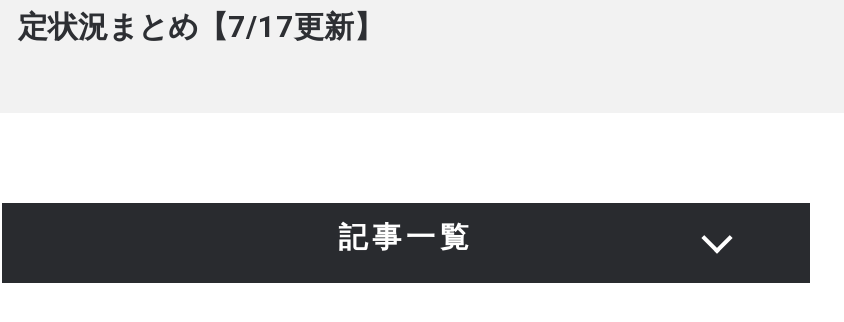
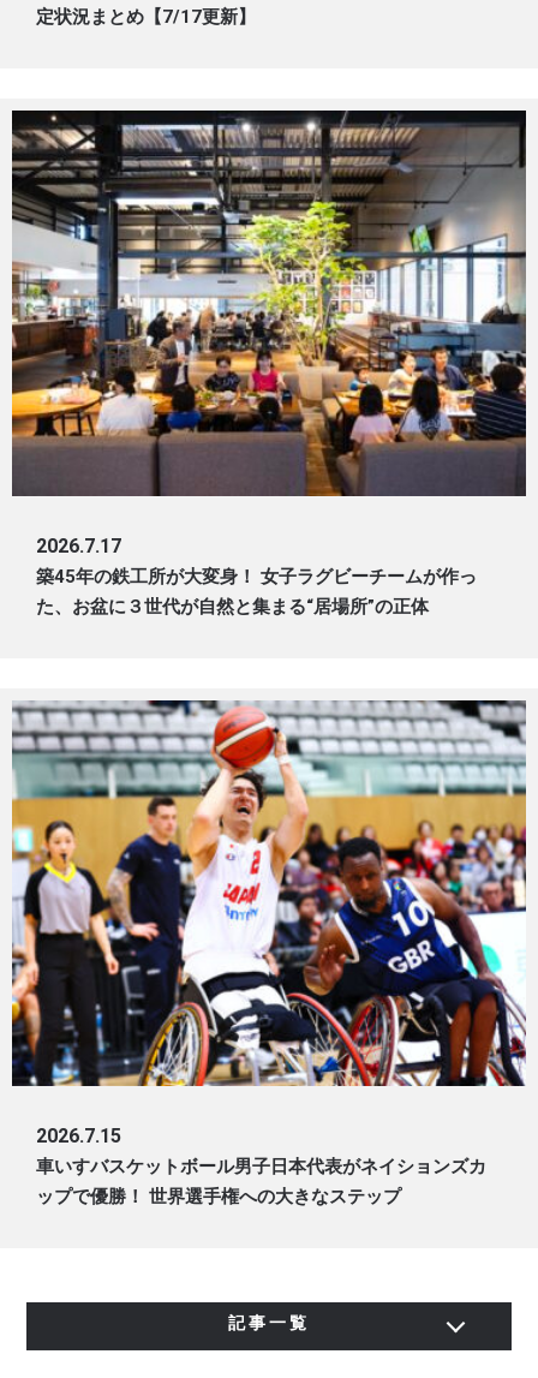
+ [image]
+ 2026.7.17
+ 築45年の鉄工所が大変身！ 女子ラグビーチームが作っ
+ た、お盆に３世代が自然と集まる“居場所”の正体

+ [image]
+ 2026.7.15
+ 車いすバスケットボール男子日本代表がネイションズカ
+ ップで優勝！ 世界選手権への大きなステップ
